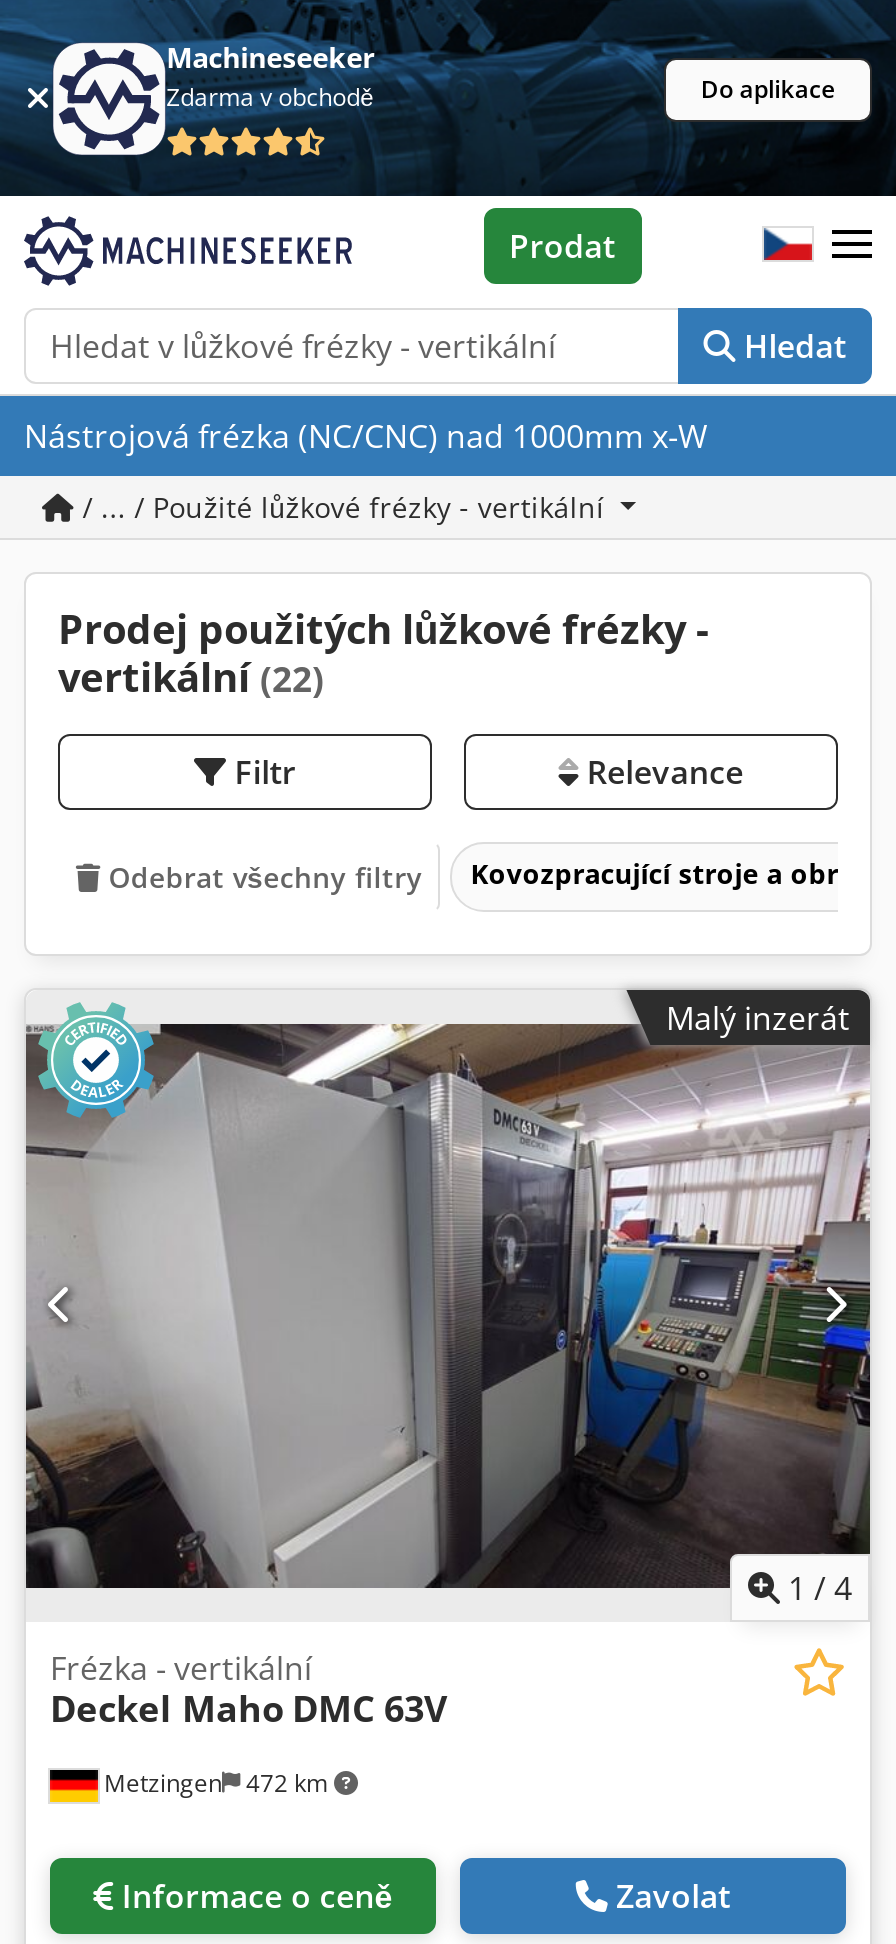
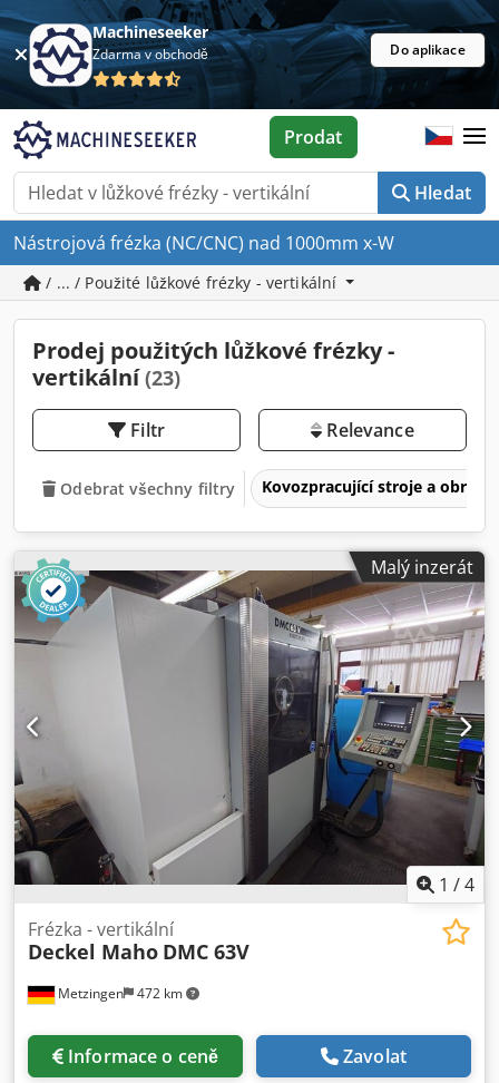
- vertikální(22)
+ vertikální(23)
